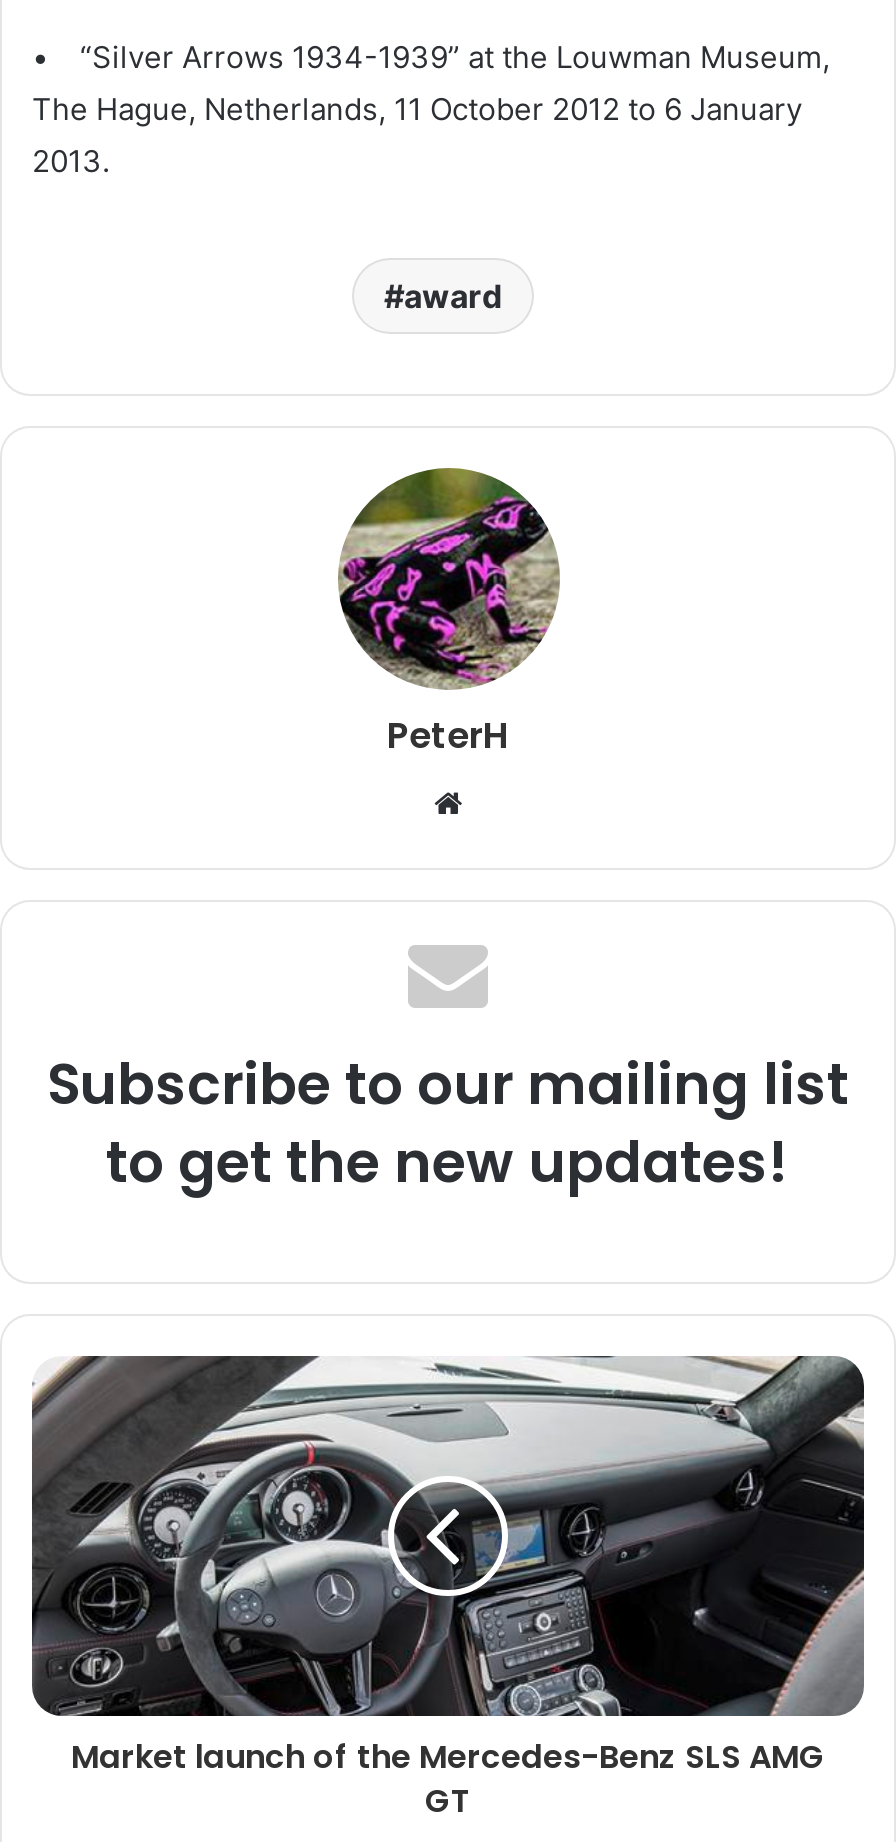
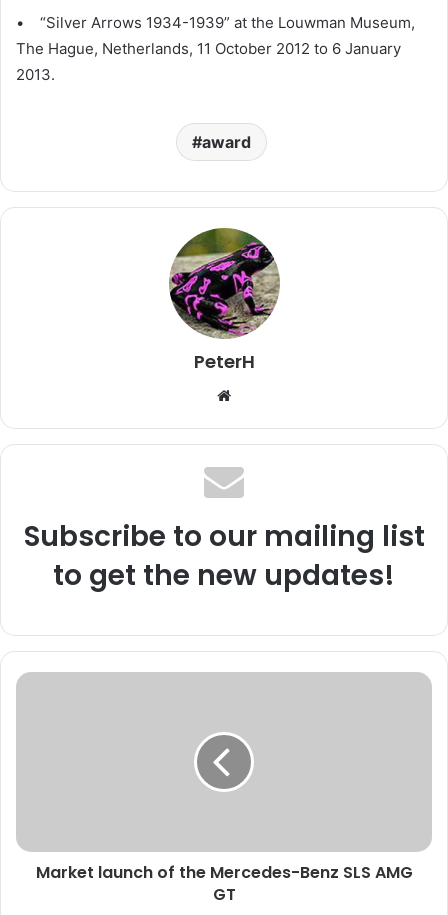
- [image]
